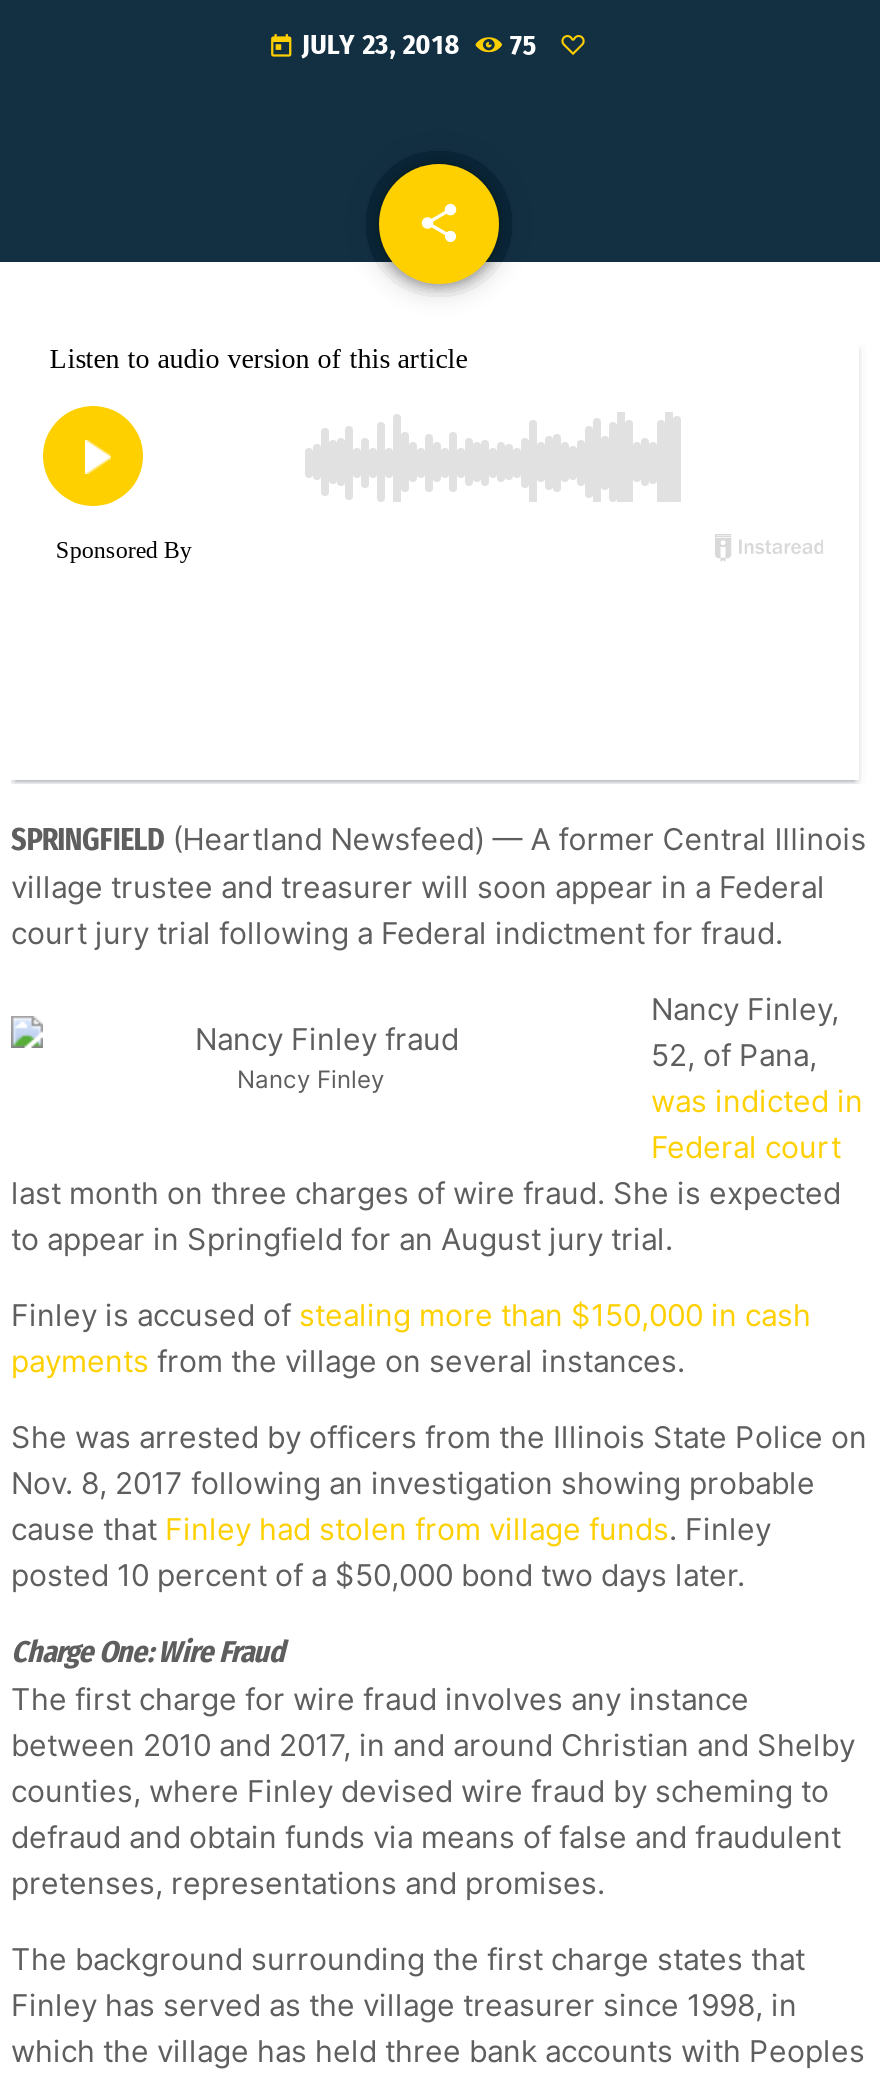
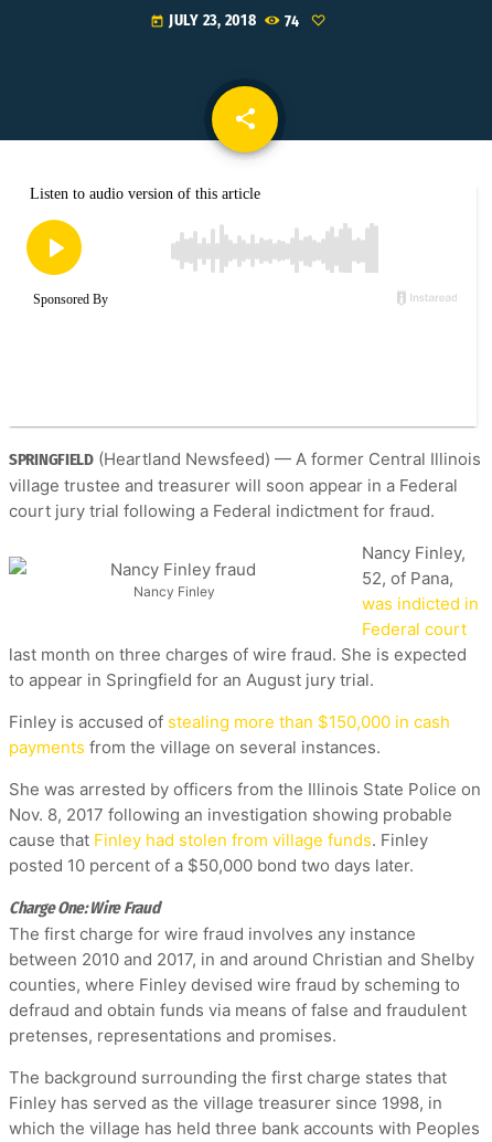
- 75
+ 74
